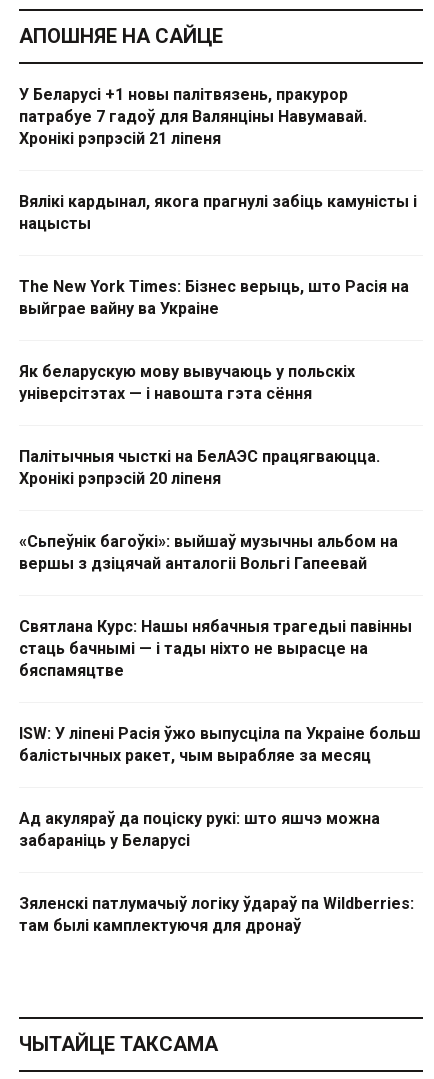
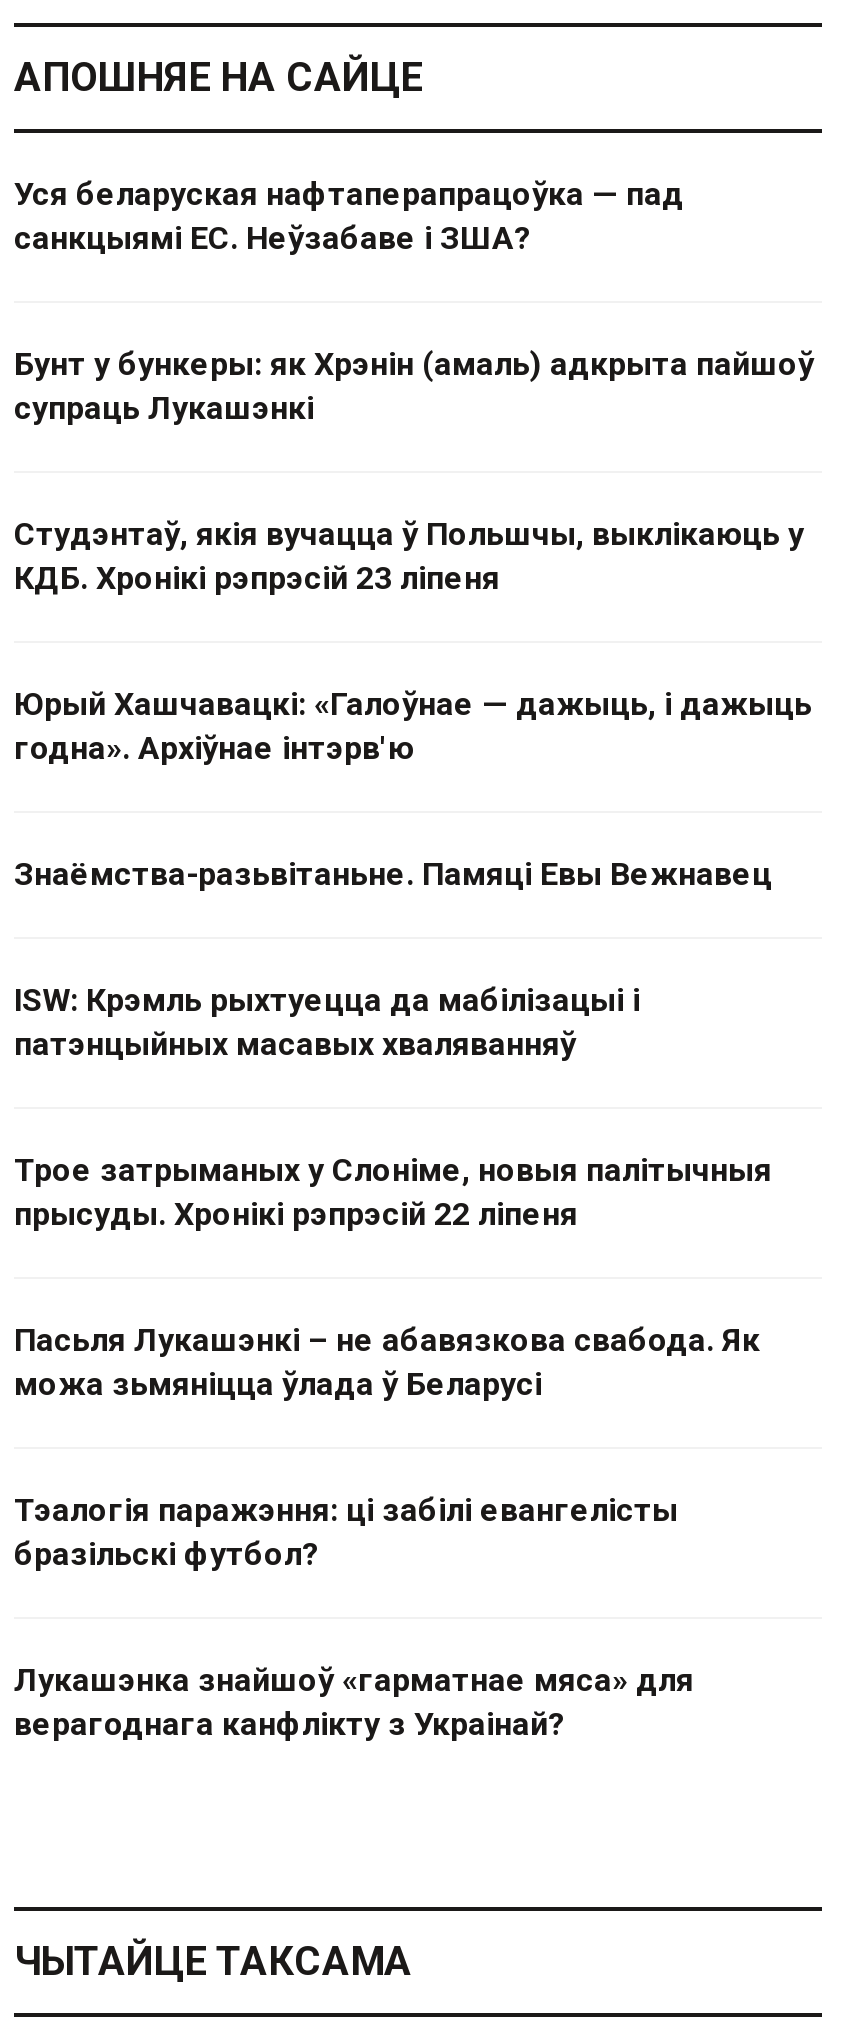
- У Беларусі +1 новы палітвязень, пракурор
- патрабуе 7 гадоў для Валянціны Навумавай.
- Хронікі рэпрэсій 21 ліпеня
+ Уся беларуская нафтаперапрацоўка — пад
+ санкцыямі ЕС. Неўзабаве і ЗША?

- Вялікі кардынал, якога прагнулі забіць камуністы і
- нацысты
+ Бунт у бункеры: як Хрэнін (амаль) адкрыта пайшоў
+ супраць Лукашэнкі

- The New York Times: Бізнес верыць, што Расія на
- выйграе вайну ва Украіне
+ Студэнтаў, якія вучацца ў Польшчы, выклікаюць у
+ КДБ. Хронікі рэпрэсій 23 ліпеня

- Як беларускую мову вывучаюць у польскіх
- універсітэтах — і навошта гэта сёння
+ Юрый Хашчавацкі: «Галоўнае — дажыць, і дажыць
+ годна». Архіўнае інтэрв'ю

- Палітычныя чысткі на БелАЭС працягваюцца.
- Хронікі рэпрэсій 20 ліпеня
+ Знаёмства-разьвітаньне. Памяці Евы Вежнавец

- «Сьпеўнік багоўкі»: выйшаў музычны альбом на
- вершы з дзіцячай анталогіі Вольгі Гапеевай
+ ISW: Крэмль рыхтуецца да мабілізацыі і
+ патэнцыйных масавых хваляванняў

- Святлана Курс: Нашы нябачныя трагедыі павінны
- стаць бачнымі — і тады ніхто не вырасце на
- бяспамяцтве
+ Трое затрыманых у Слоніме, новыя палітычныя
+ прысуды. Хронікі рэпрэсій 22 ліпеня

- ISW: У ліпені Расія ўжо выпусціла па Украіне больш
- балістычных ракет, чым вырабляе за месяц
+ Пасьля Лукашэнкі – не абавязкова свабода. Як
+ можа зьмяніцца ўлада ў Беларусі

- Ад акуляраў да поціску рукі: што яшчэ можна
- забараніць у Беларусі
+ Тэалогія паражэння: ці забілі евангелісты
+ бразільскі футбол?

- Зяленскі патлумачыў логіку ўдараў па Wildberries:
- там былі камплектуючя для дронаў
+ Лукашэнка знайшоў «гарматнае мяса» для
+ верагоднага канфлікту з Украінай?
